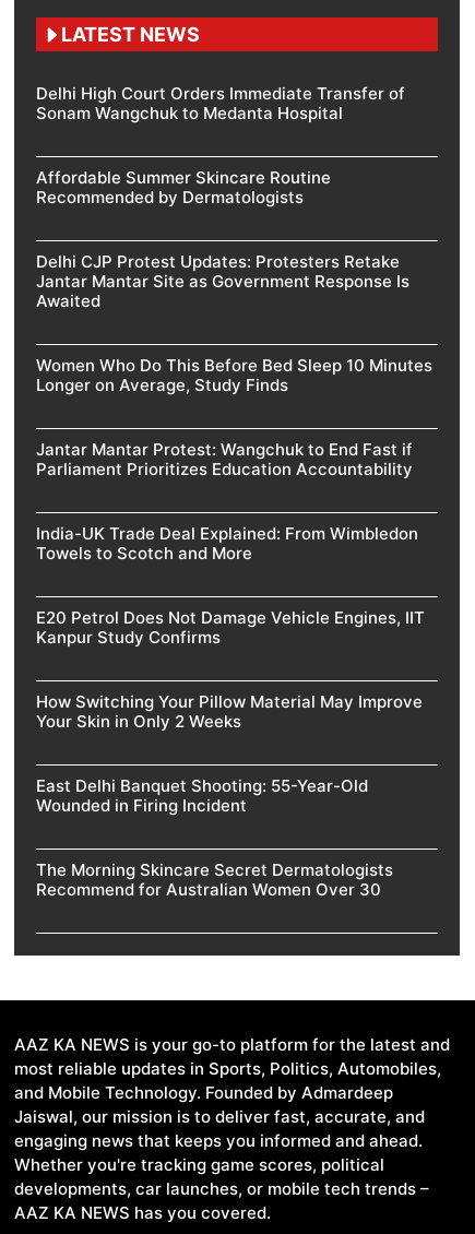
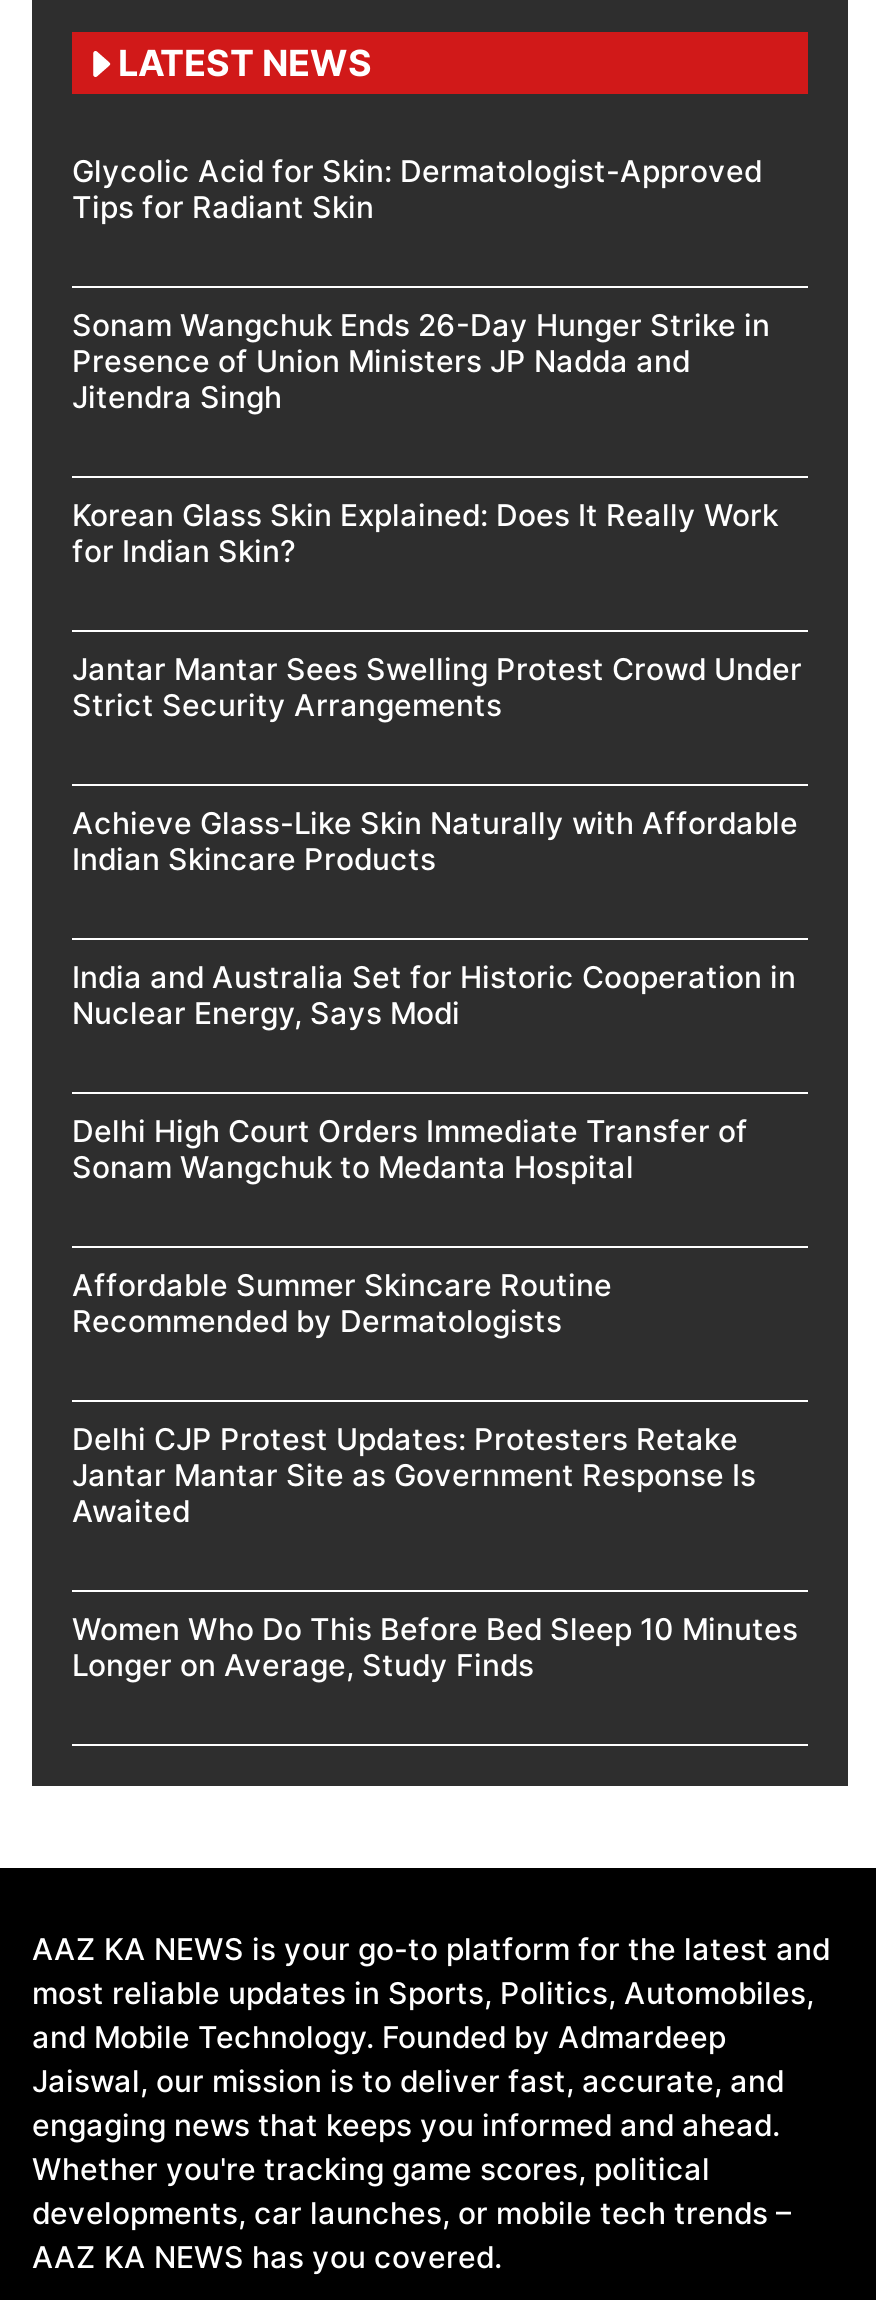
+ Glycolic Acid for Skin: Dermatologist-Approved
+ Tips for Radiant Skin
+ Sonam Wangchuk Ends 26-Day Hunger Strike in
+ Presence of Union Ministers JP Nadda and
+ Jitendra Singh
+ Korean Glass Skin Explained: Does It Really Work
+ for Indian Skin?
+ Jantar Mantar Sees Swelling Protest Crowd Under
+ Strict Security Arrangements
+ Achieve Glass-Like Skin Naturally with Affordable
+ Indian Skincare Products
+ India and Australia Set for Historic Cooperation in
+ Nuclear Energy, Says Modi

moved down: Delhi High Court Orders Immediate Transfer of | Sonam Wangchuk to Medanta Hospital | Affordable Summer Skincare Routine | ... | Women Who Do This Before Bed Sleep 10 Minutes | Longer on Average, Study Finds

- Jantar Mantar Protest: Wangchuk to End Fast if
- Parliament Prioritizes Education Accountability
- India-UK Trade Deal Explained: From Wimbledon
- Towels to Scotch and More
- E20 Petrol Does Not Damage Vehicle Engines, IIT
- Kanpur Study Confirms
- How Switching Your Pillow Material May Improve
- Your Skin in Only 2 Weeks
- East Delhi Banquet Shooting: 55-Year-Old
- Wounded in Firing Incident
- The Morning Skincare Secret Dermatologists
- Recommend for Australian Women Over 30
